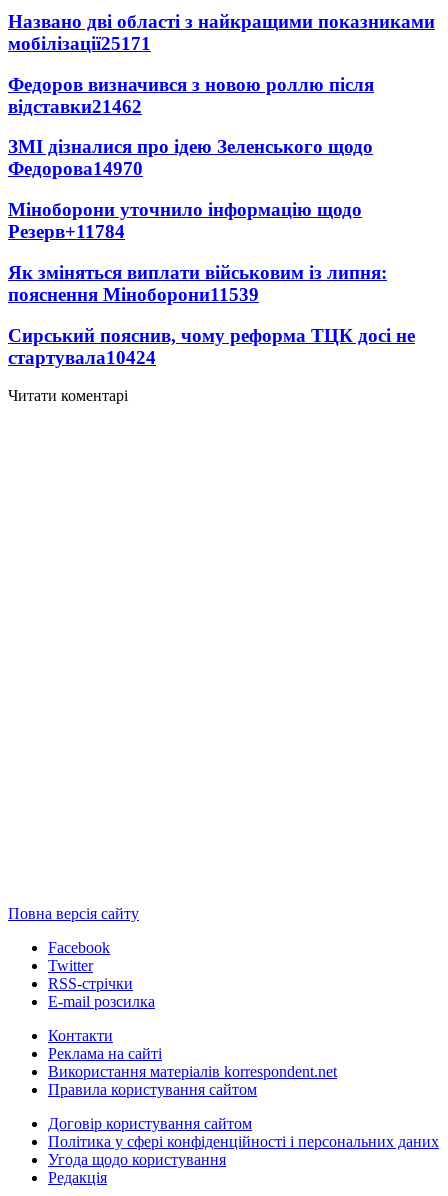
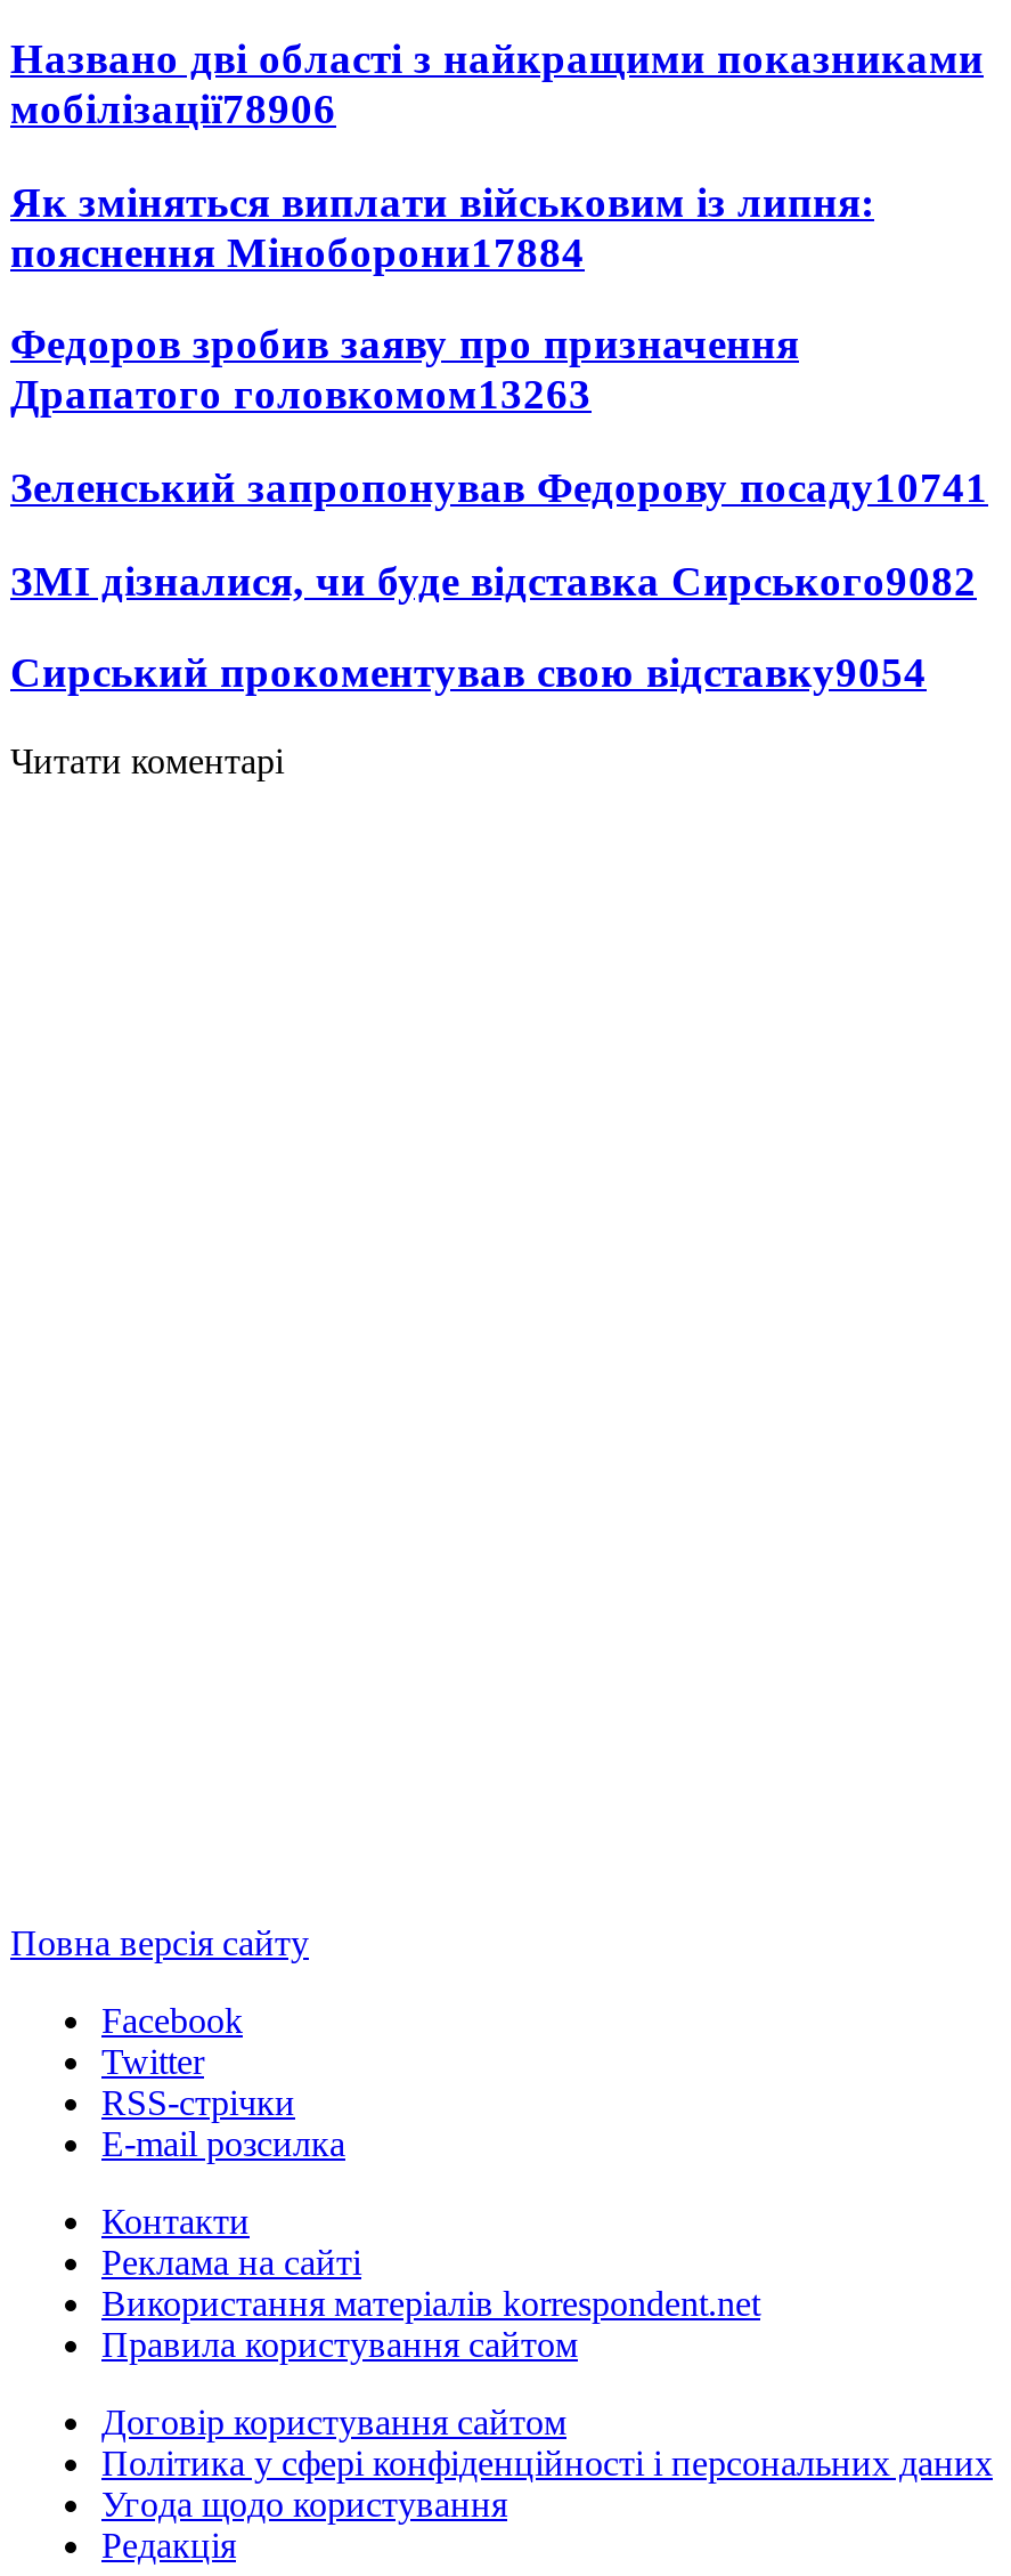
- мобілізації25171
- Федоров визначився з новою роллю після
- відставки21462
- ЗМІ дізналися про ідею Зеленського щодо
- Федорова14970
- Міноборони уточнило інформацію щодо
- Резерв+11784
+ мобілізації78906

moved up: Як зміняться виплати військовим із липня:

- пояснення Міноборони11539
- Сирський пояснив, чому реформа ТЦК досі не
- стартувала10424
+ пояснення Міноборони17884
+ Федоров зробив заяву про призначення
+ Драпатого головкомом13263
+ Зеленський запропонував Федорову посаду10741
+ ЗМІ дізналися, чи буде відставка Сирського9082
+ Сирський прокоментував свою відставку9054
